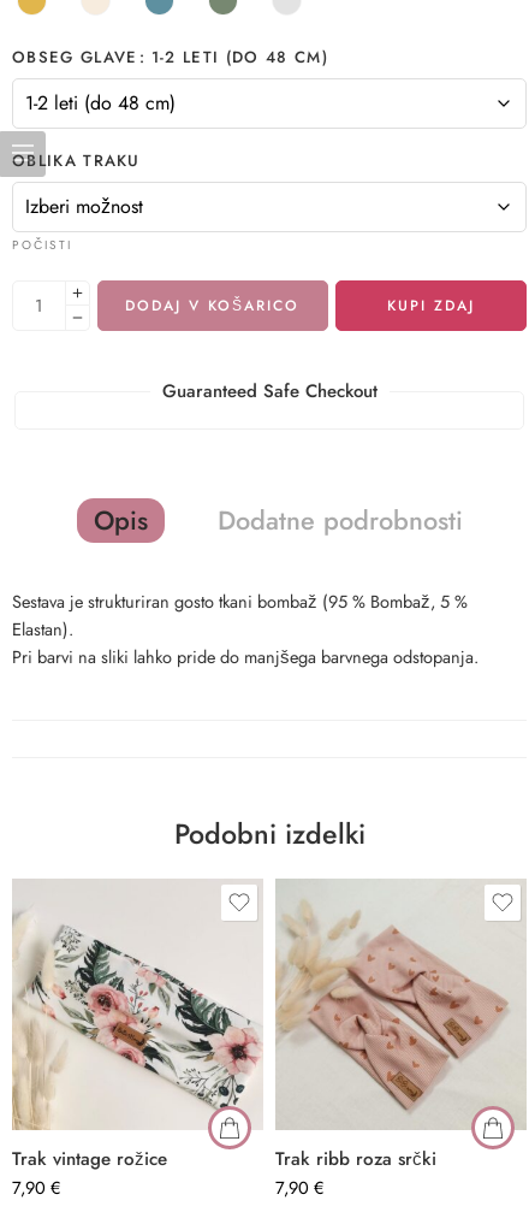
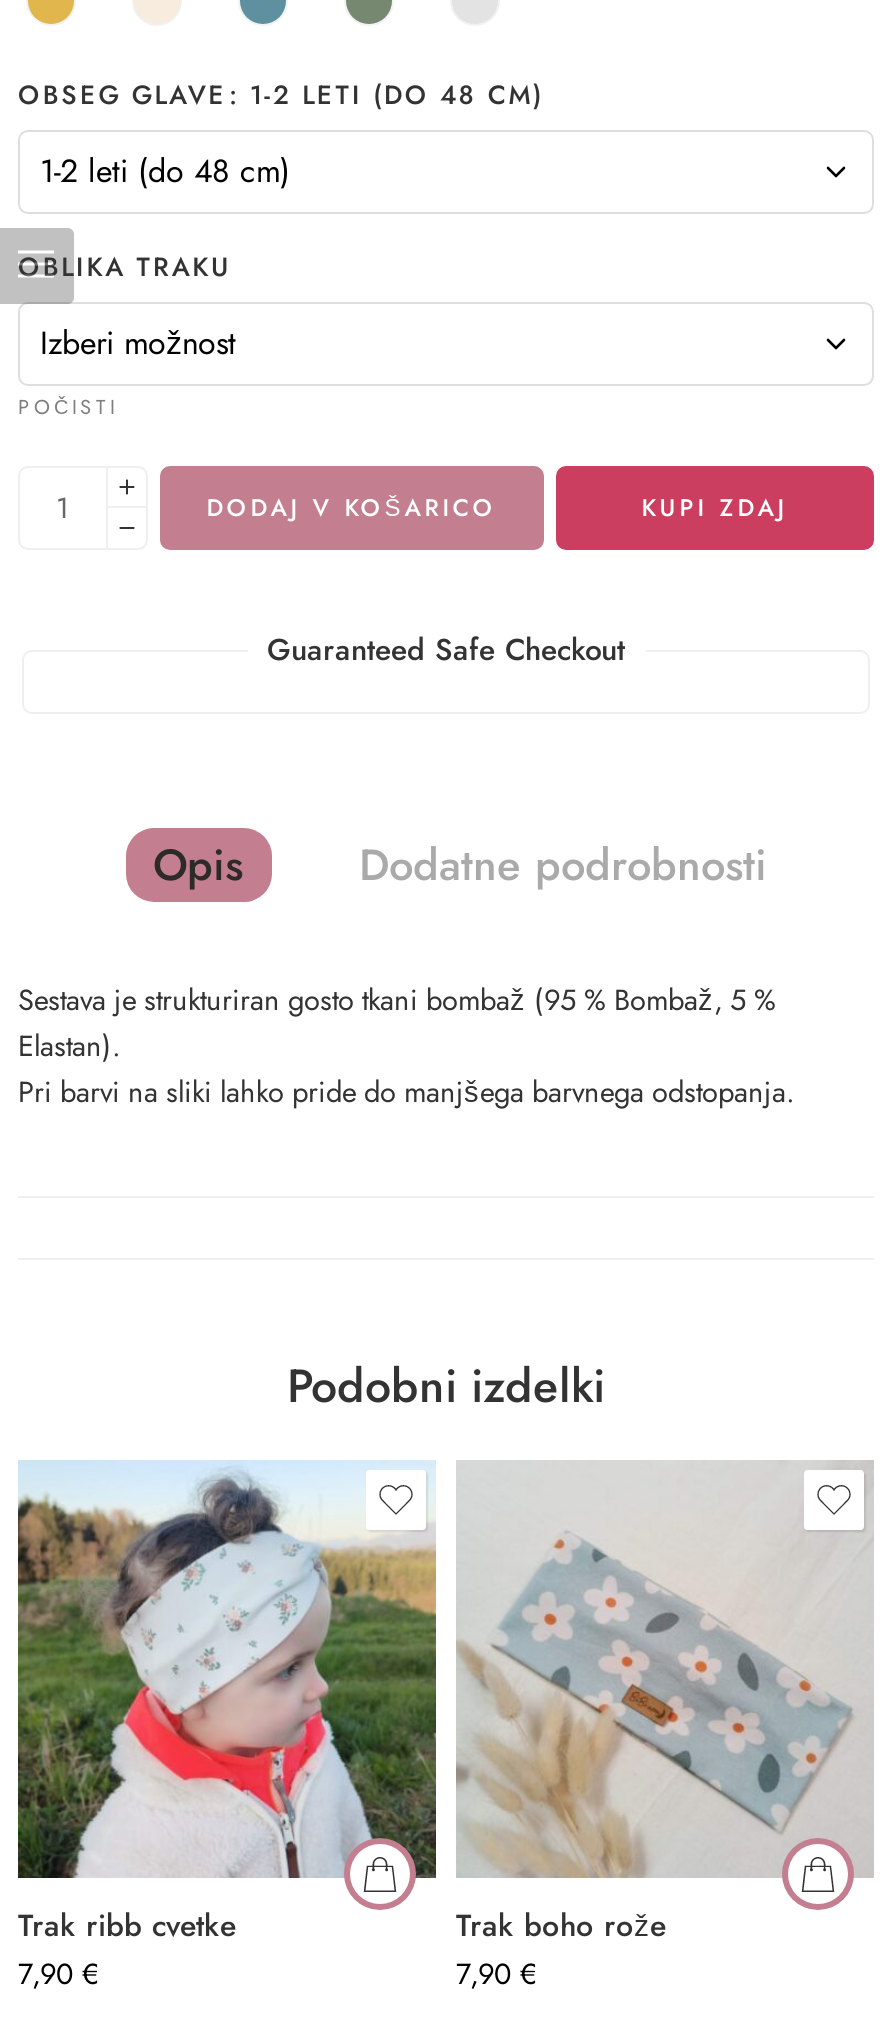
- [image]
- Trak vintage rožice
+ [image]
+ Trak ribb cvetke

- [image]
- Trak ribb roza srčki
+ [image]
+ Trak boho rože
